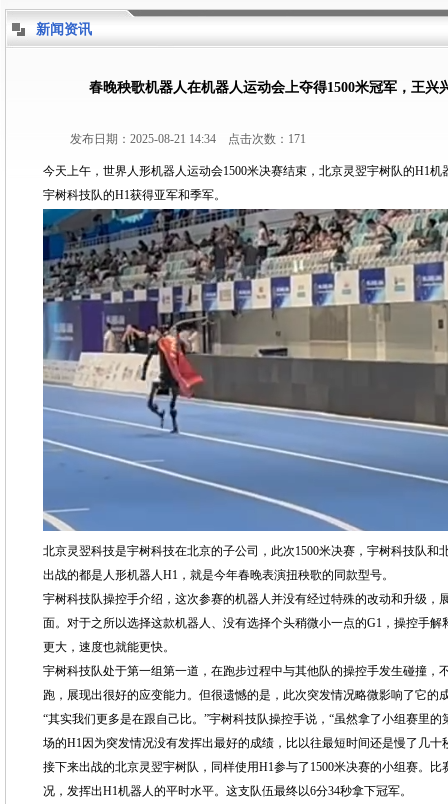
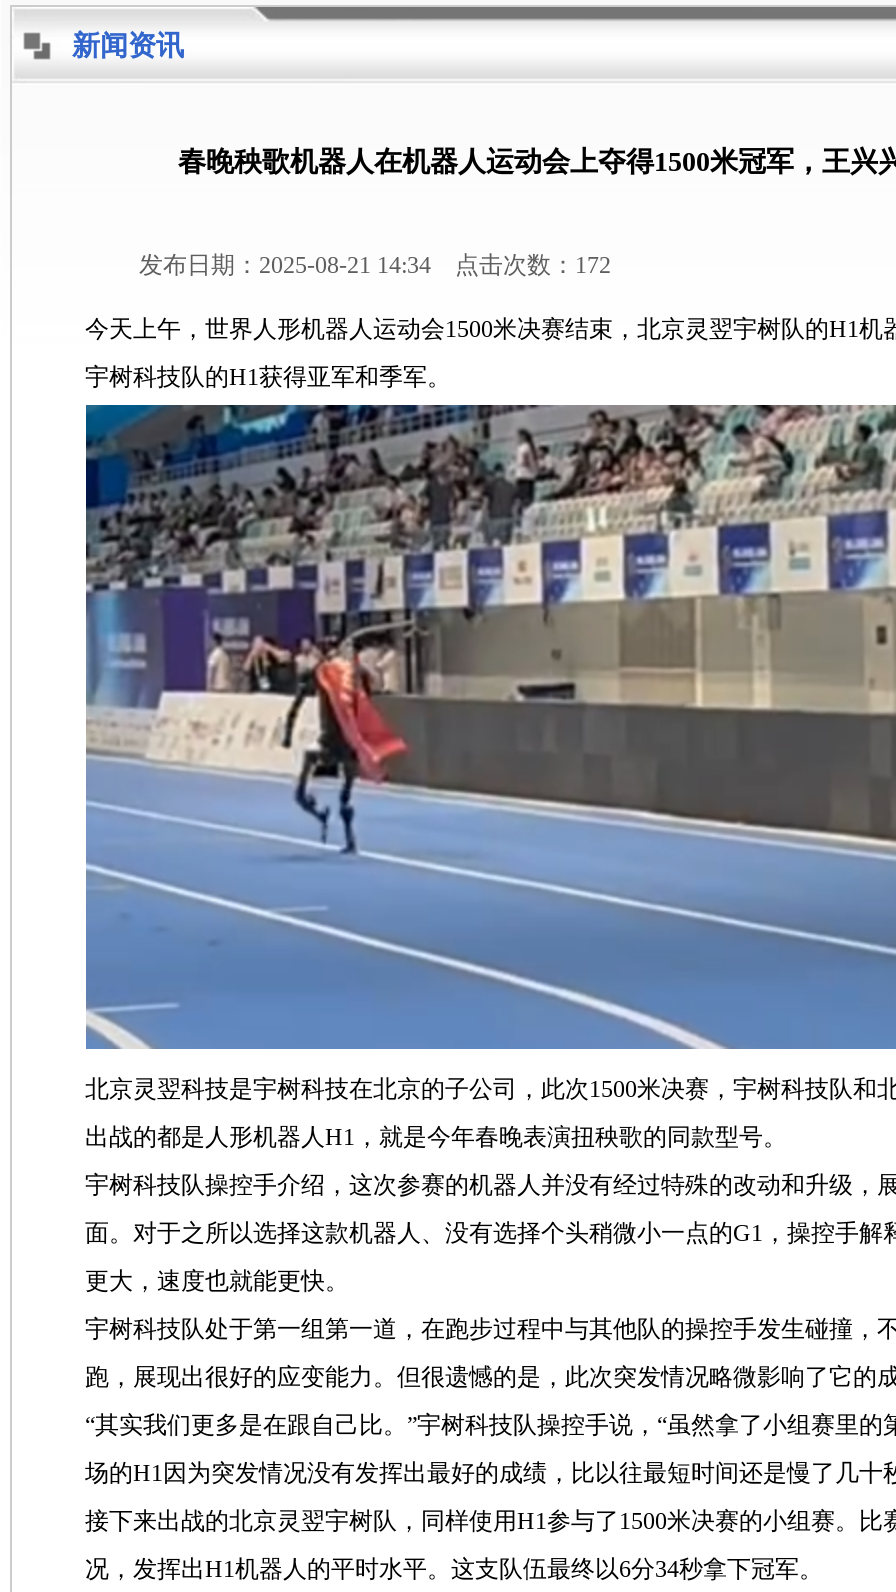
- 发布日期：2025-08-21 14:34 点击次数：171
+ 发布日期：2025-08-21 14:34 点击次数：172
